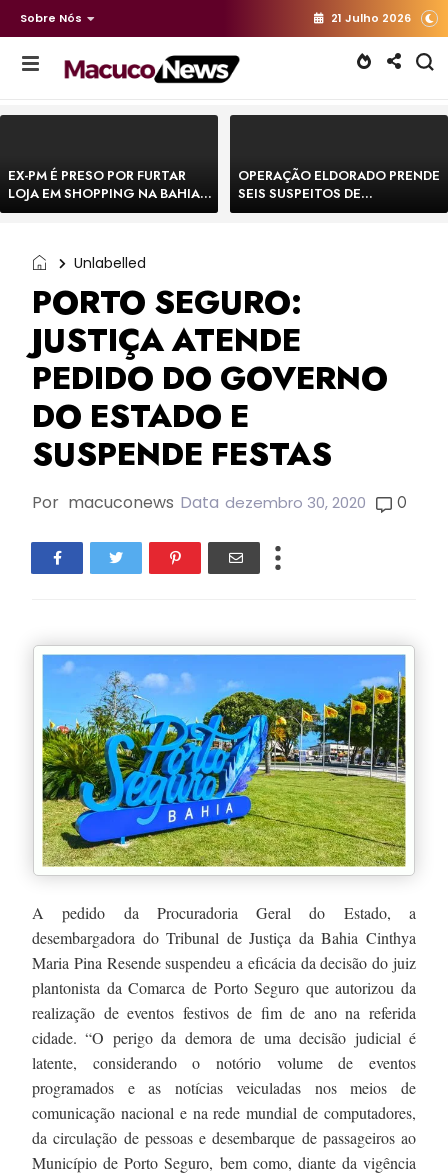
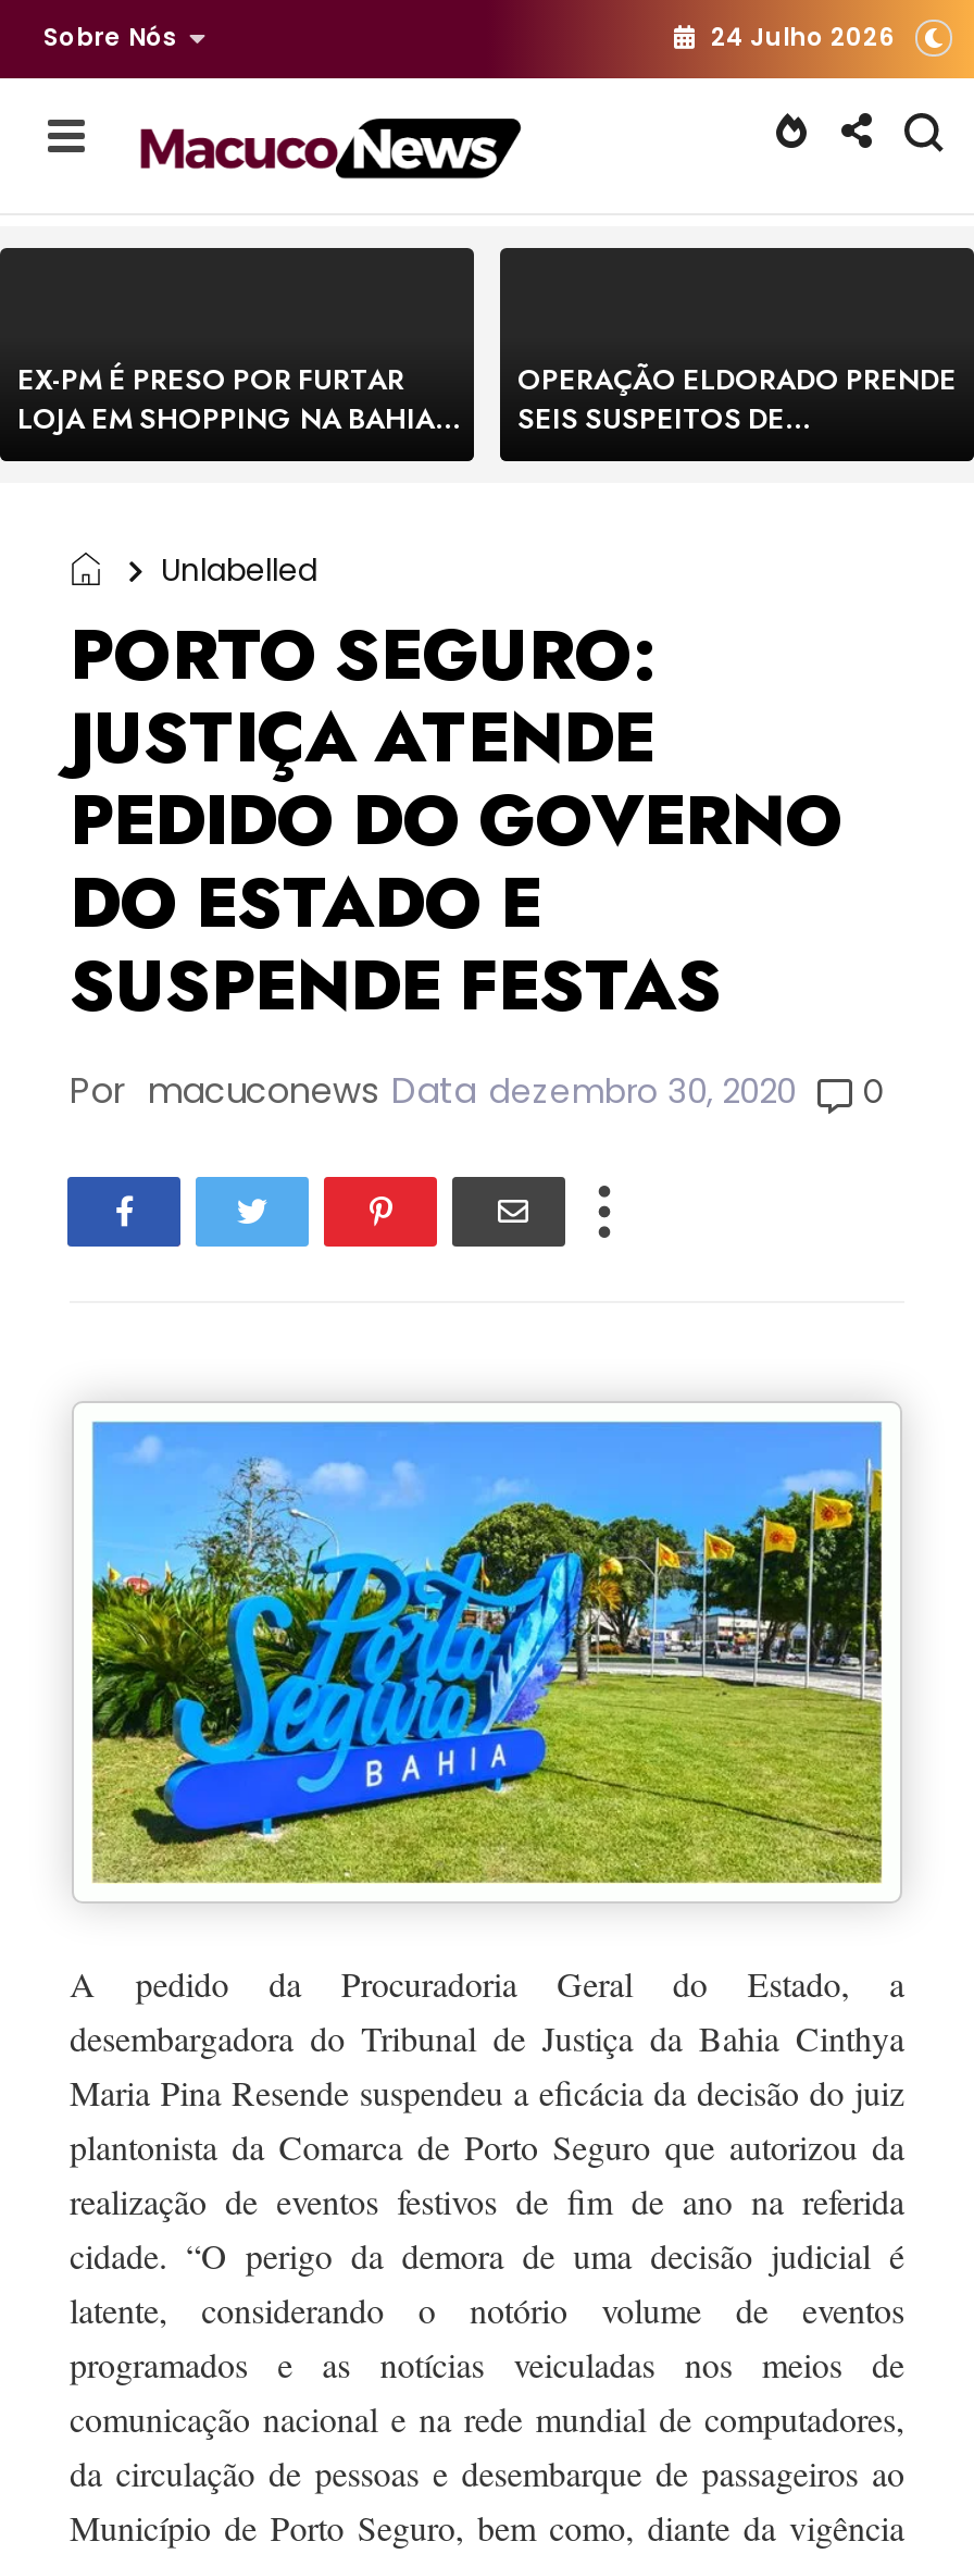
- 21 Julho 2026
+ 24 Julho 2026
